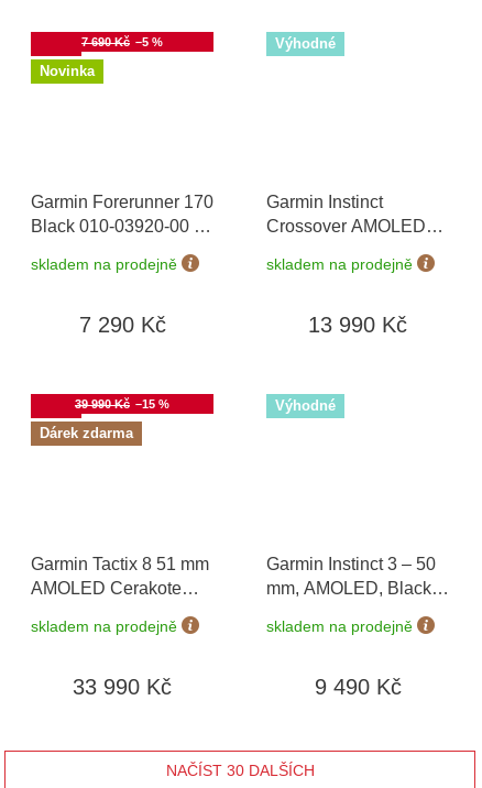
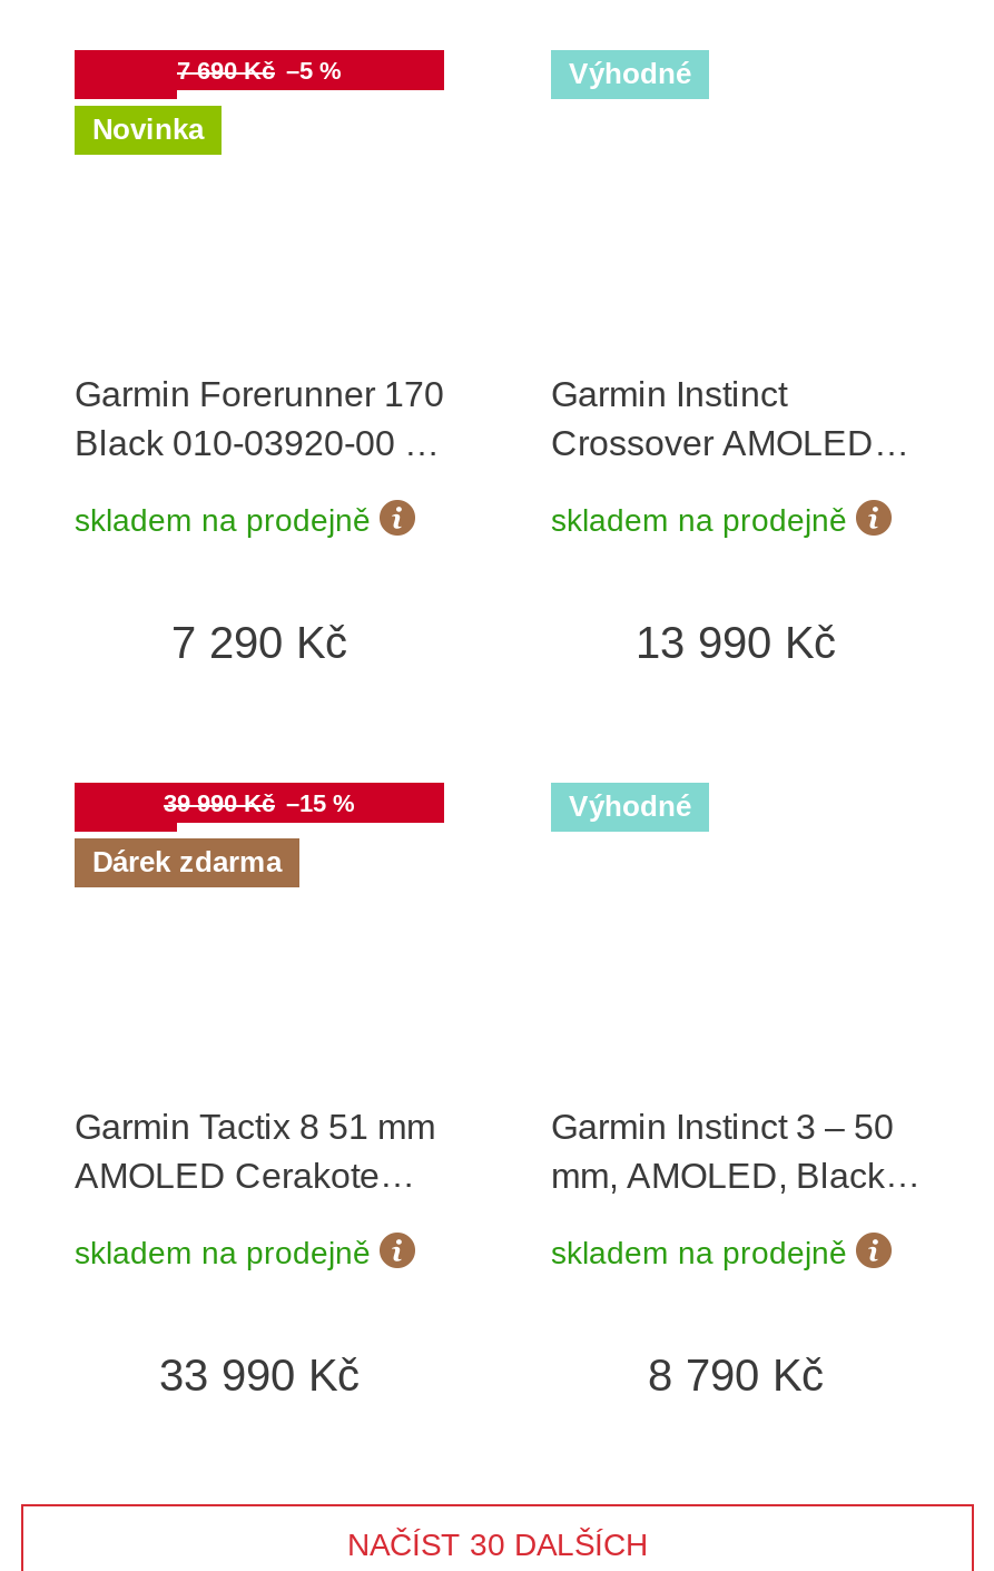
- 9 490 Kč
+ 8 790 Kč
